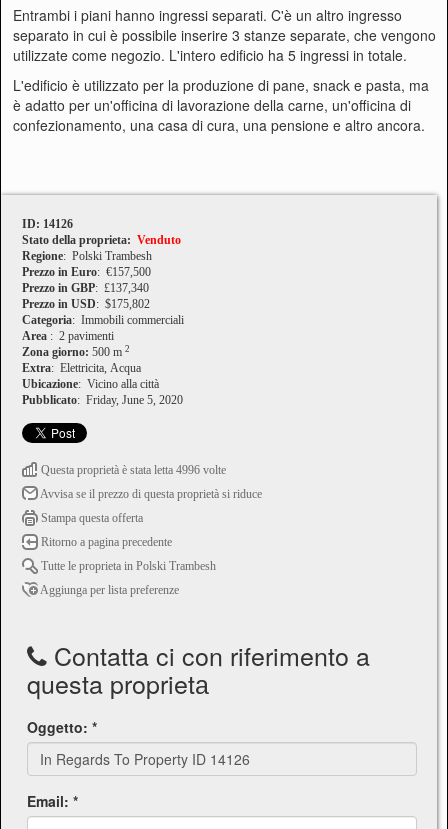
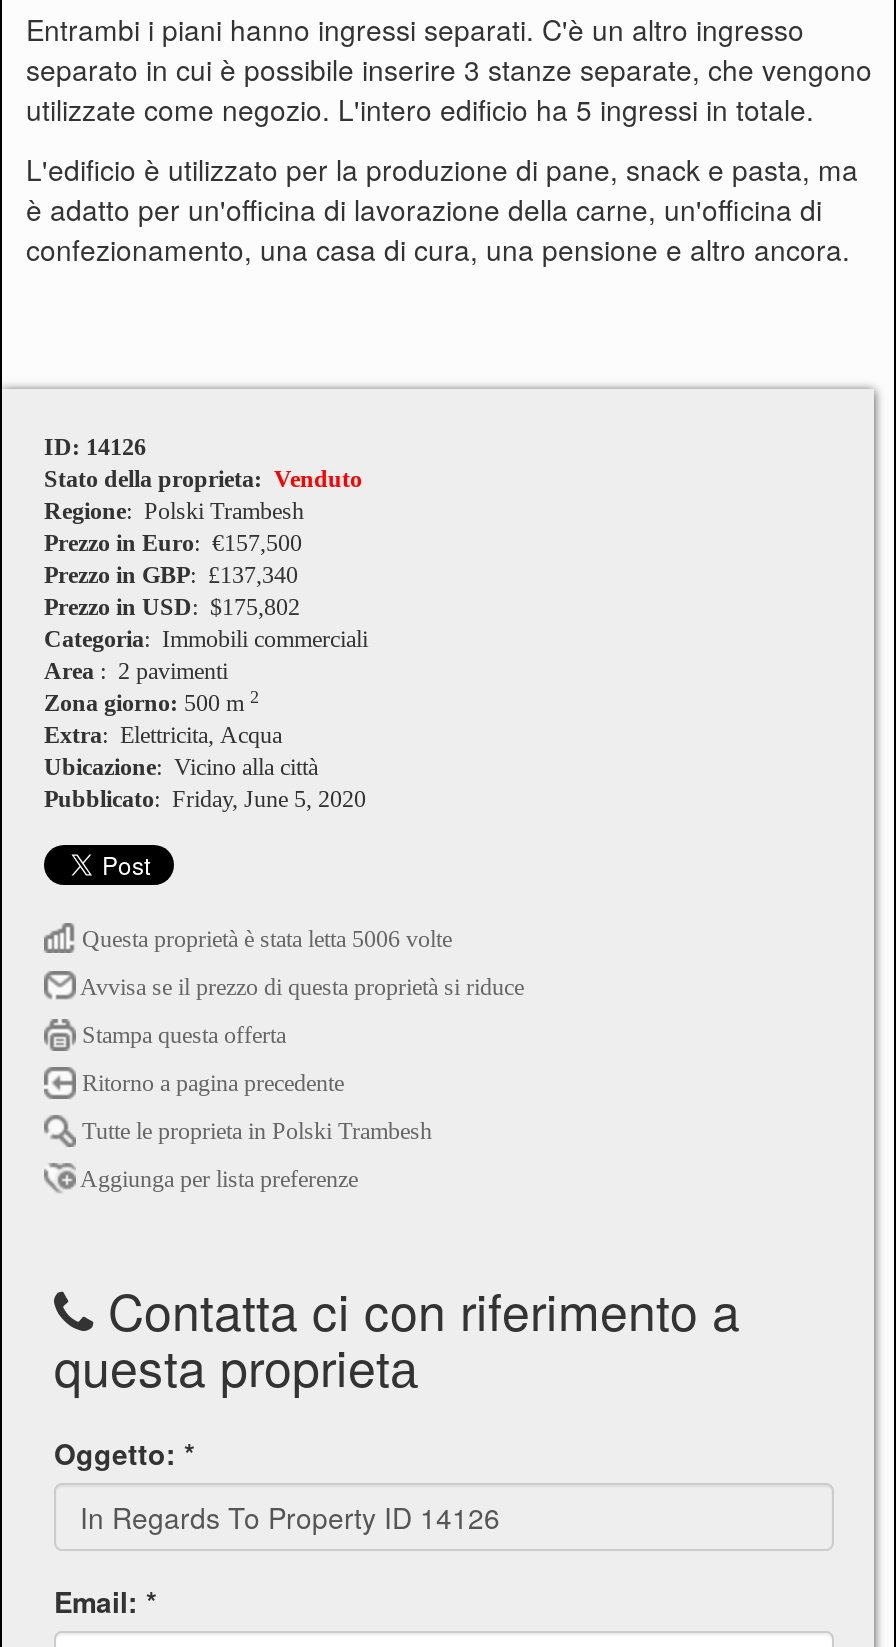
- Questa proprietà è stata letta 4996 volte
+ Questa proprietà è stata letta 5006 volte
